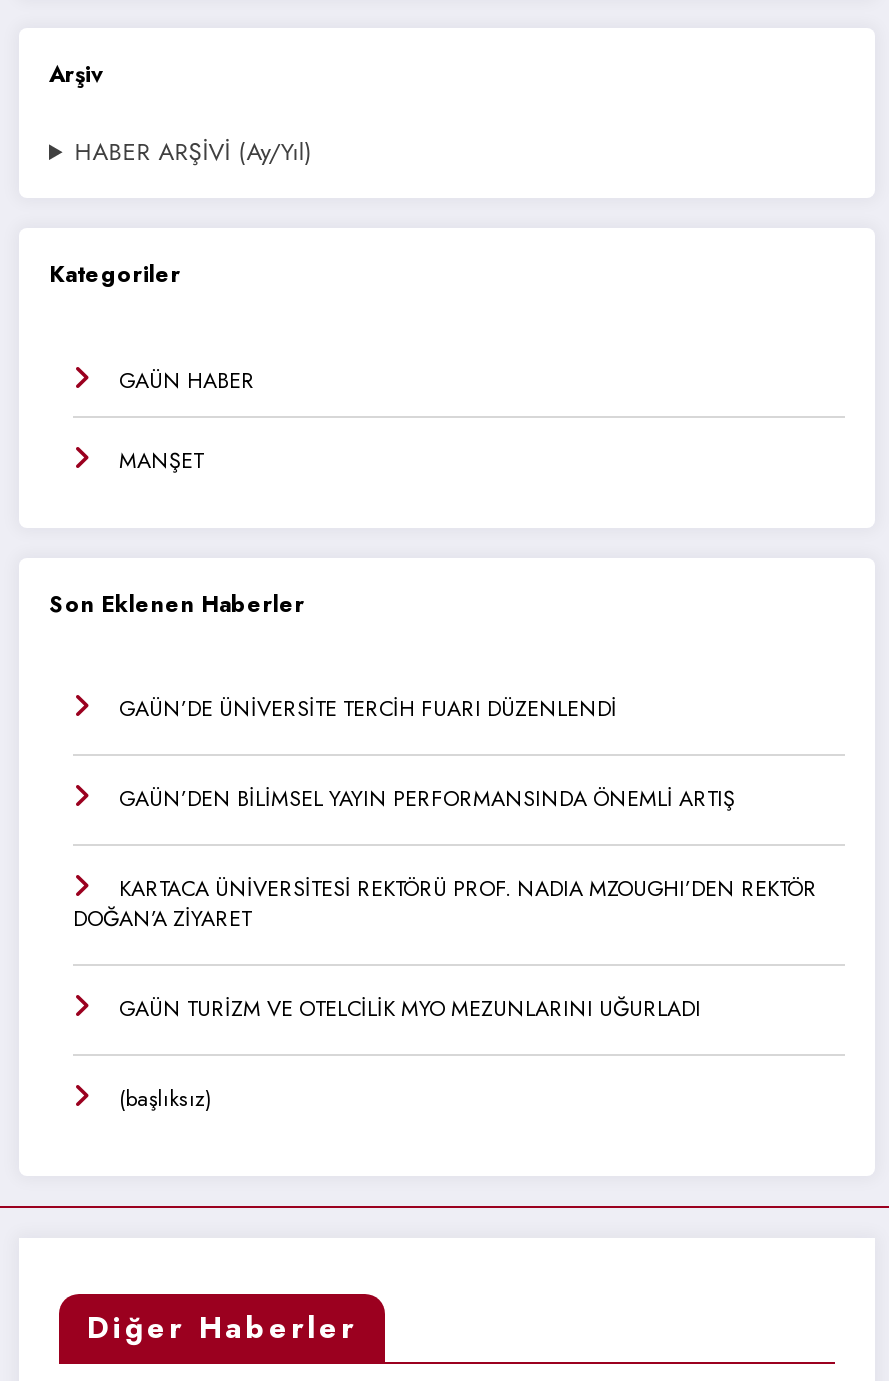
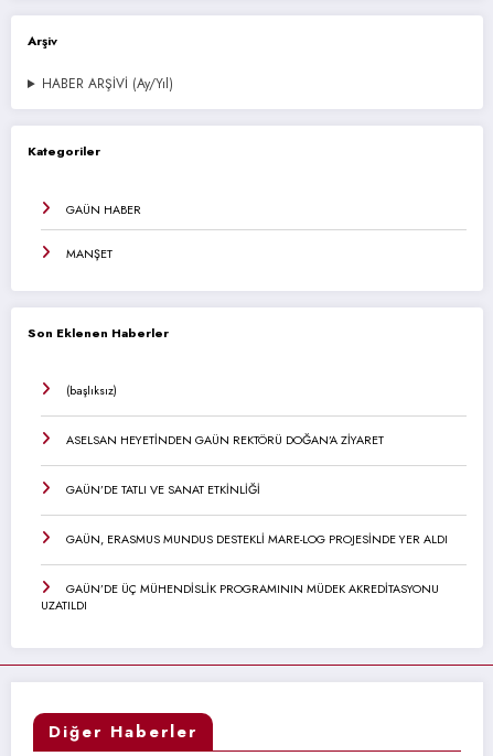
- GAÜN’DE ÜNİVERSİTE TERCİH FUARI DÜZENLENDİ
- GAÜN’DEN BİLİMSEL YAYIN PERFORMANSINDA ÖNEMLİ ARTIŞ
- KARTACA ÜNİVERSİTESİ REKTÖRÜ PROF. NADIA MZOUGHI’DEN REKTÖR
- DOĞAN’A ZİYARET
- GAÜN TURİZM VE OTELCİLİK MYO MEZUNLARINI UĞURLADI

moved up: (başlıksız)

+ ASELSAN HEYETİNDEN GAÜN REKTÖRÜ DOĞAN’A ZİYARET
+ GAÜN’DE TATLI VE SANAT ETKİNLİĞİ
+ GAÜN, ERASMUS MUNDUS DESTEKLİ MARE-LOG PROJESİNDE YER ALDI
+ GAÜN’DE ÜÇ MÜHENDİSLİK PROGRAMININ MÜDEK AKREDİTASYONU
+ UZATILDI
